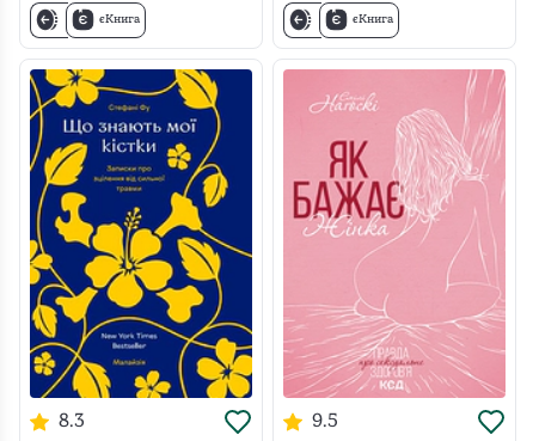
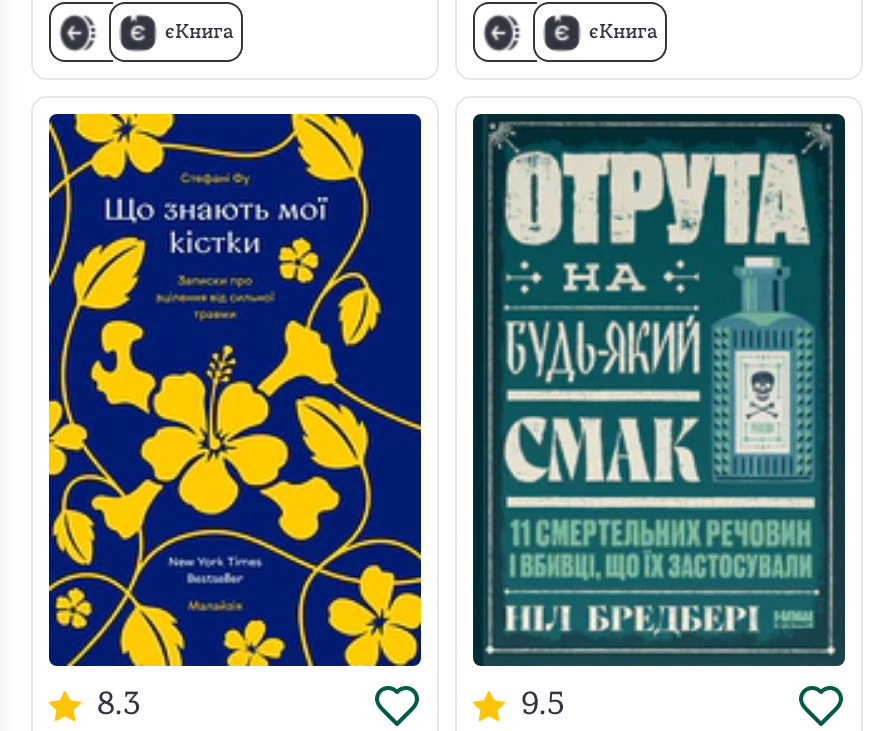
- [image]
+ [image]
